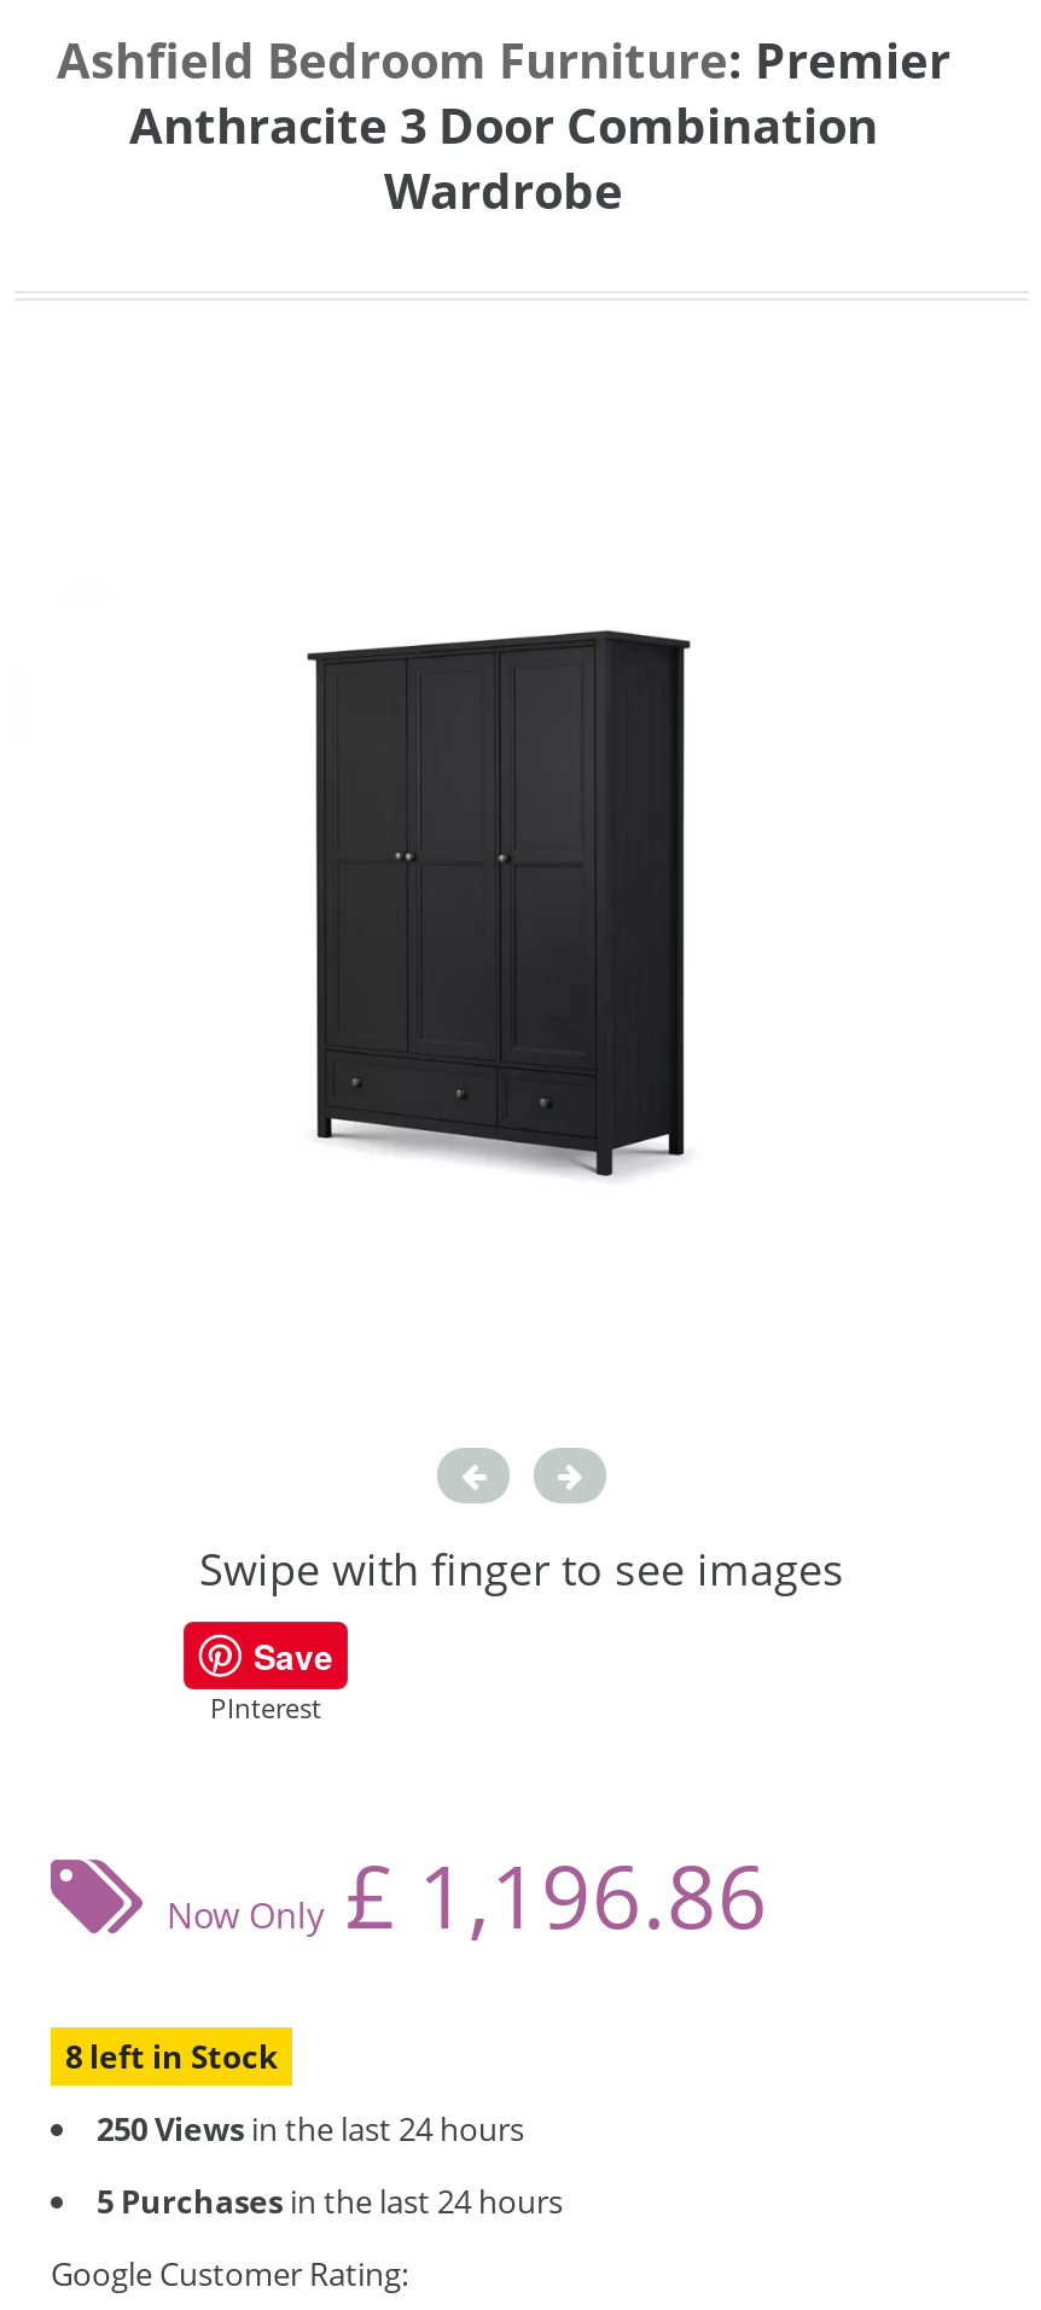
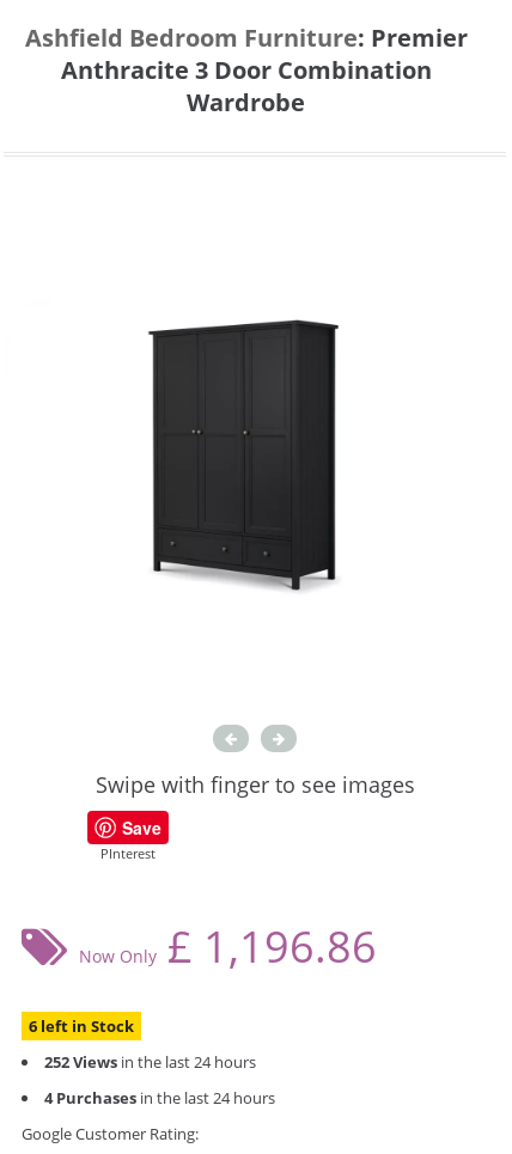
- 8 left in Stock
+ 6 left in Stock

- 250 Views in the last 24 hours
+ 252 Views in the last 24 hours

- 5 Purchases in the last 24 hours
+ 4 Purchases in the last 24 hours
